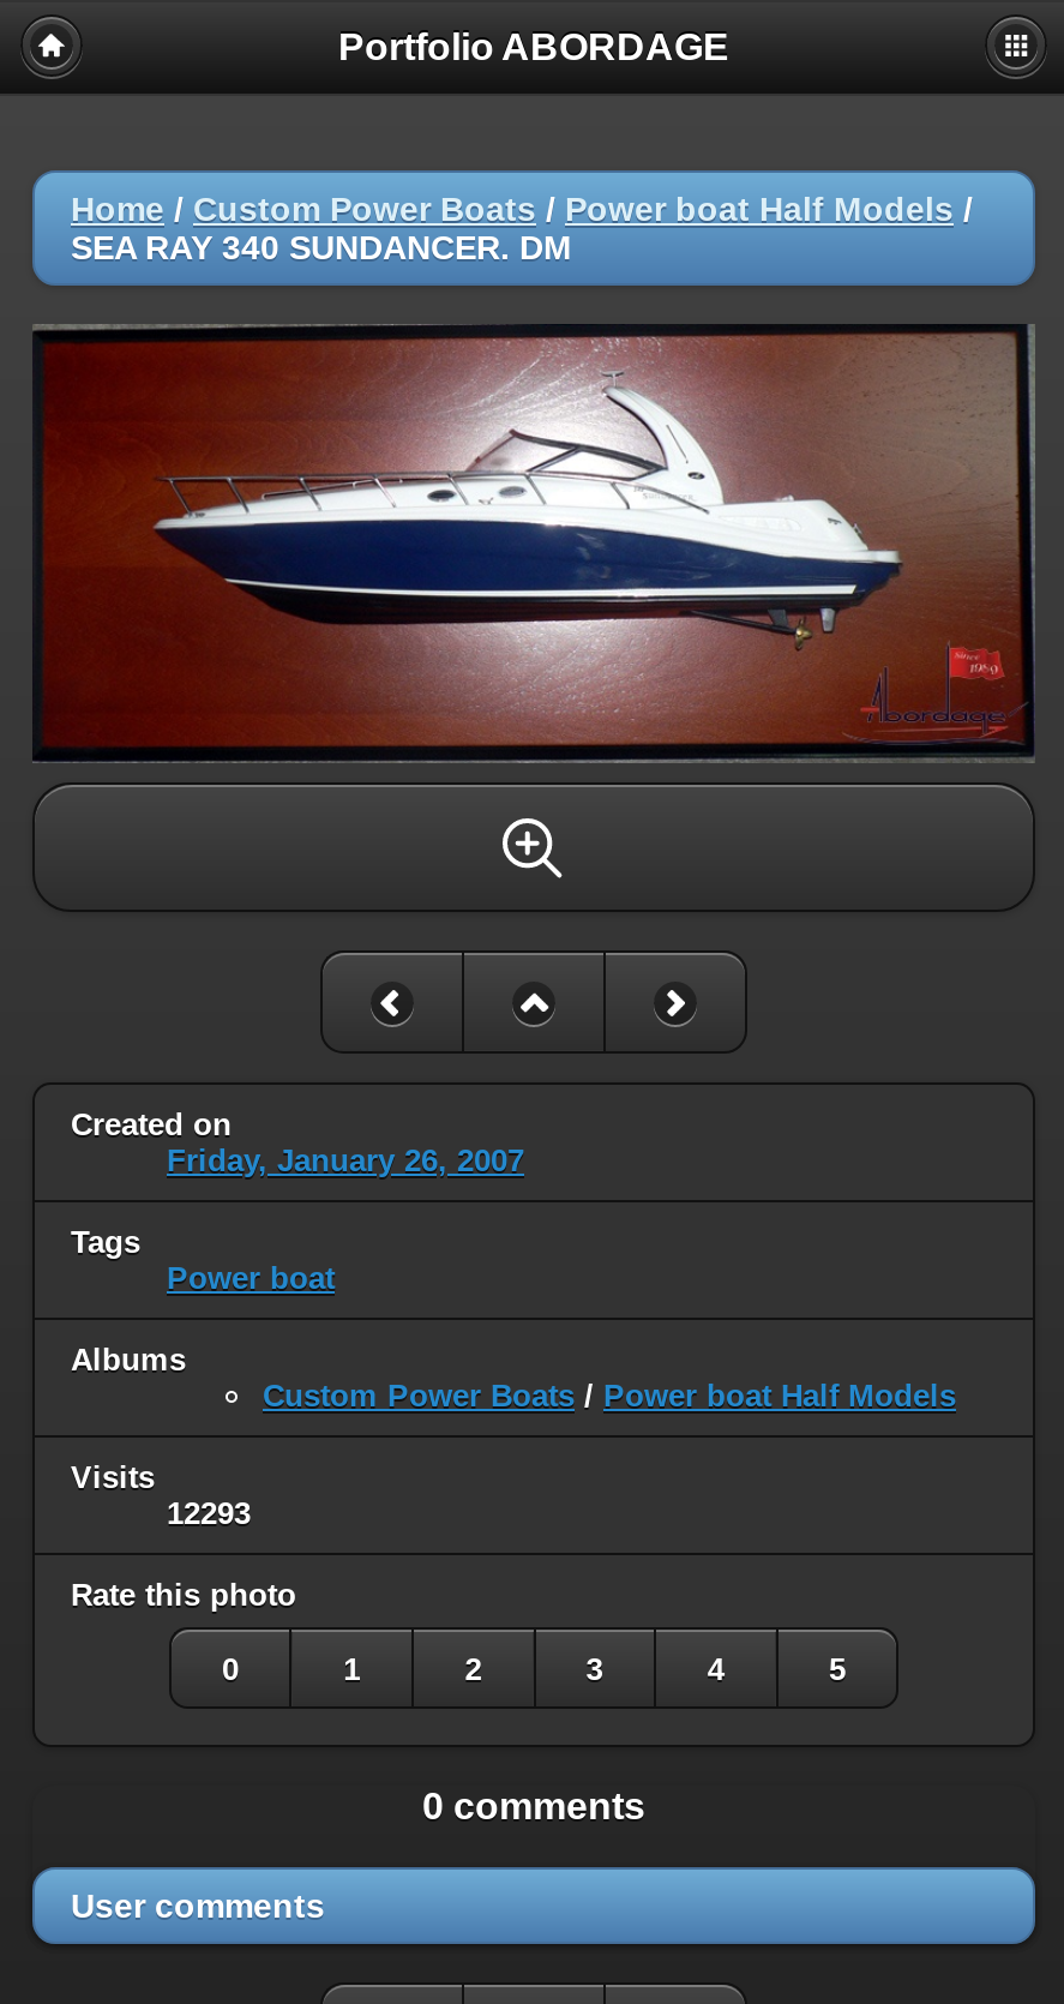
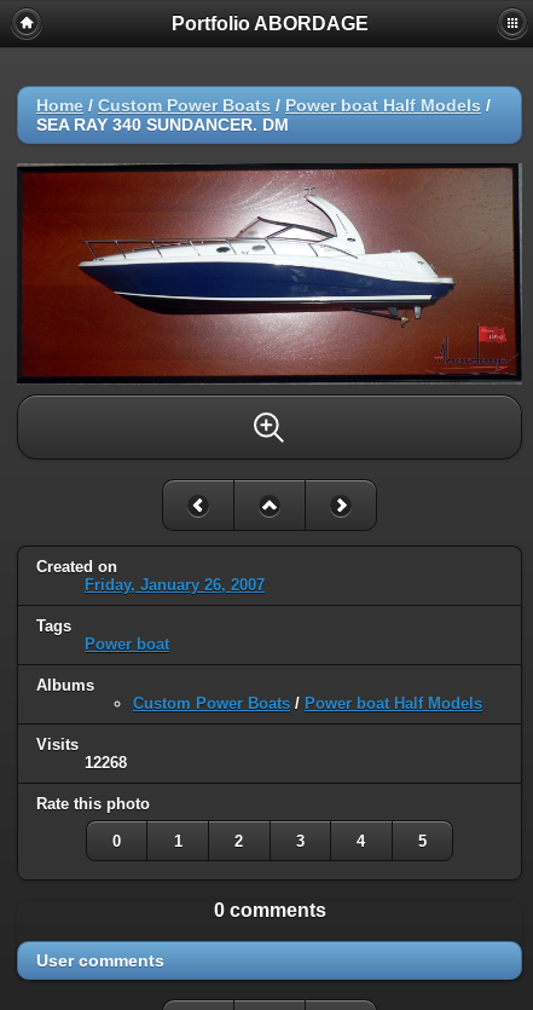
- 12293
+ 12268
